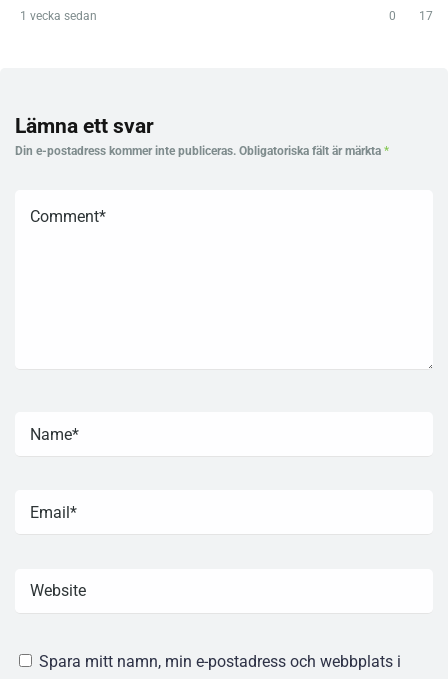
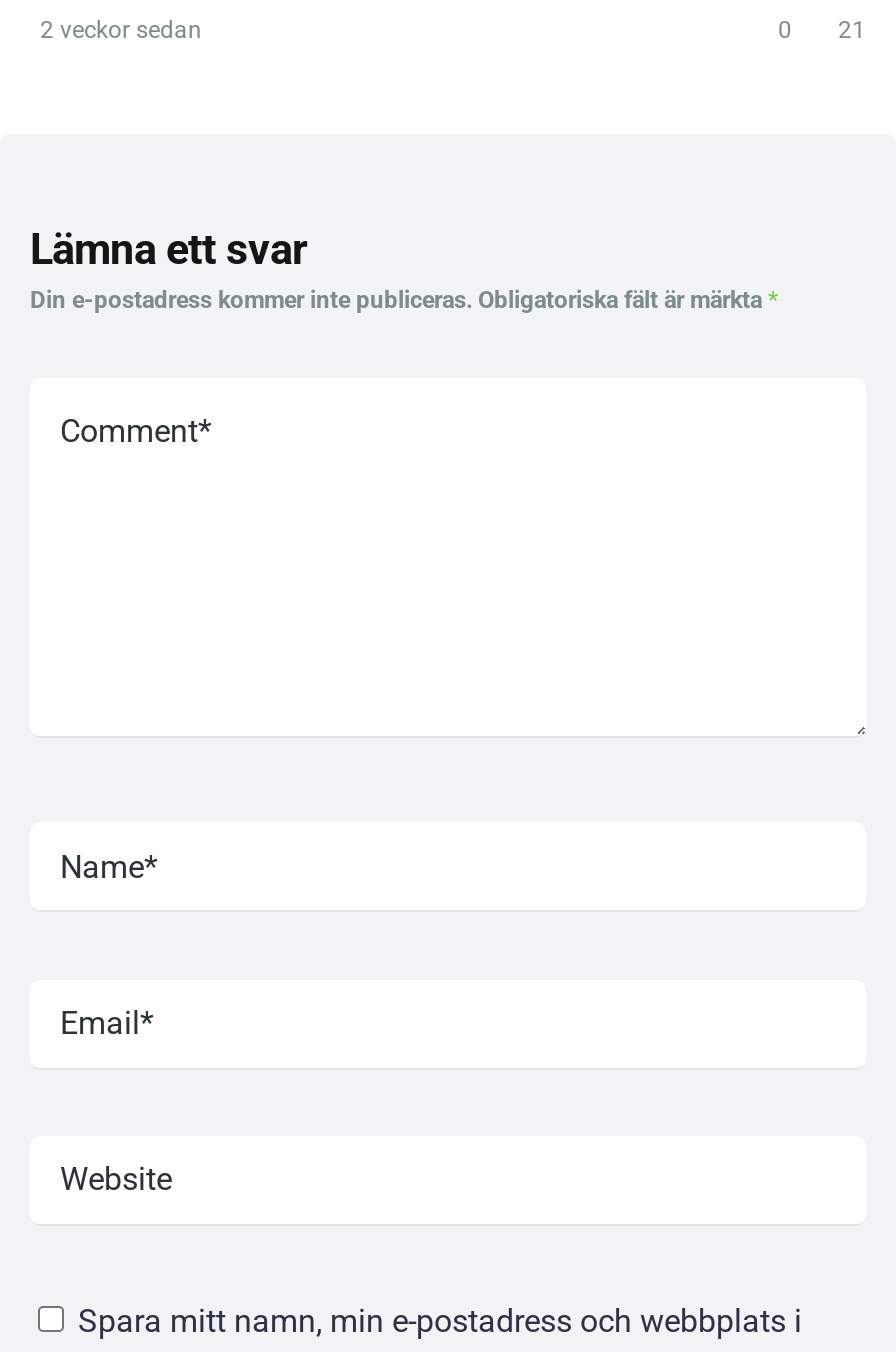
- 1 vecka sedan
+ 2 veckor sedan

- 0 17
+ 0 21
